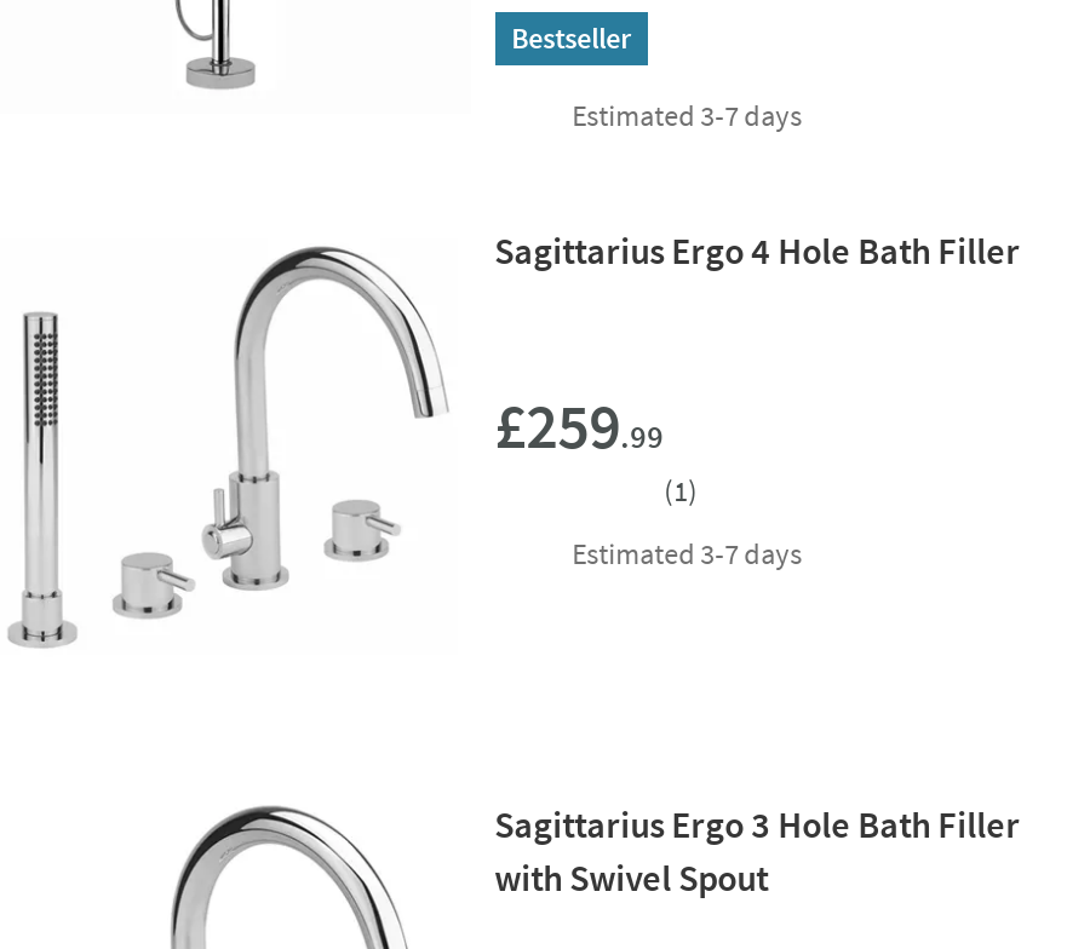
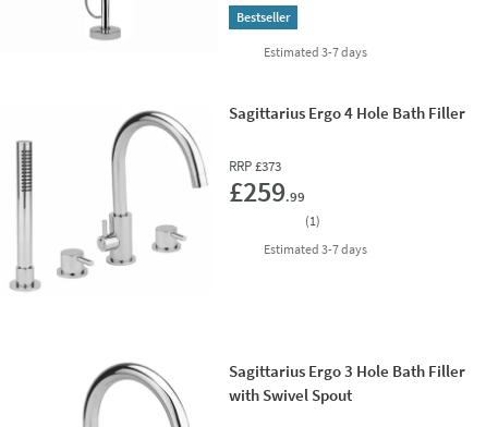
+ RRP £373
